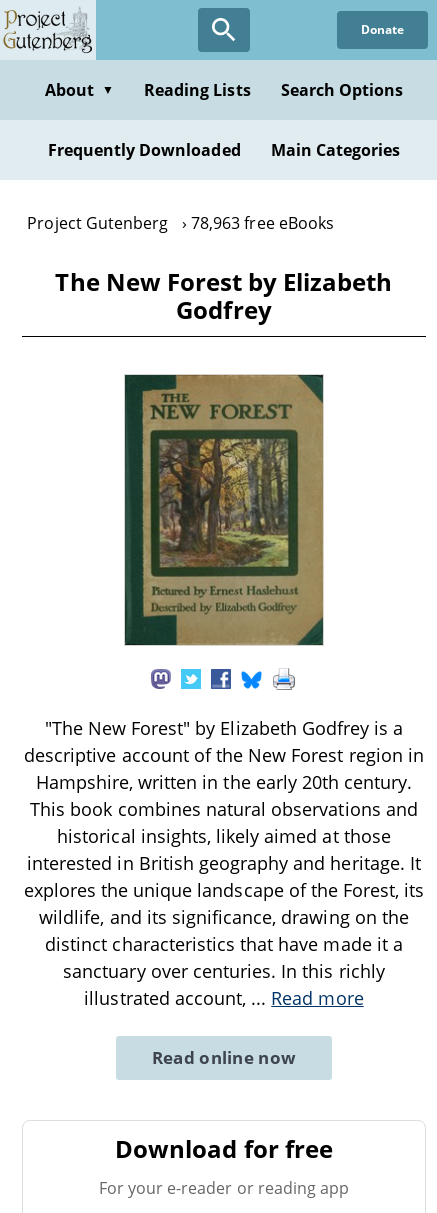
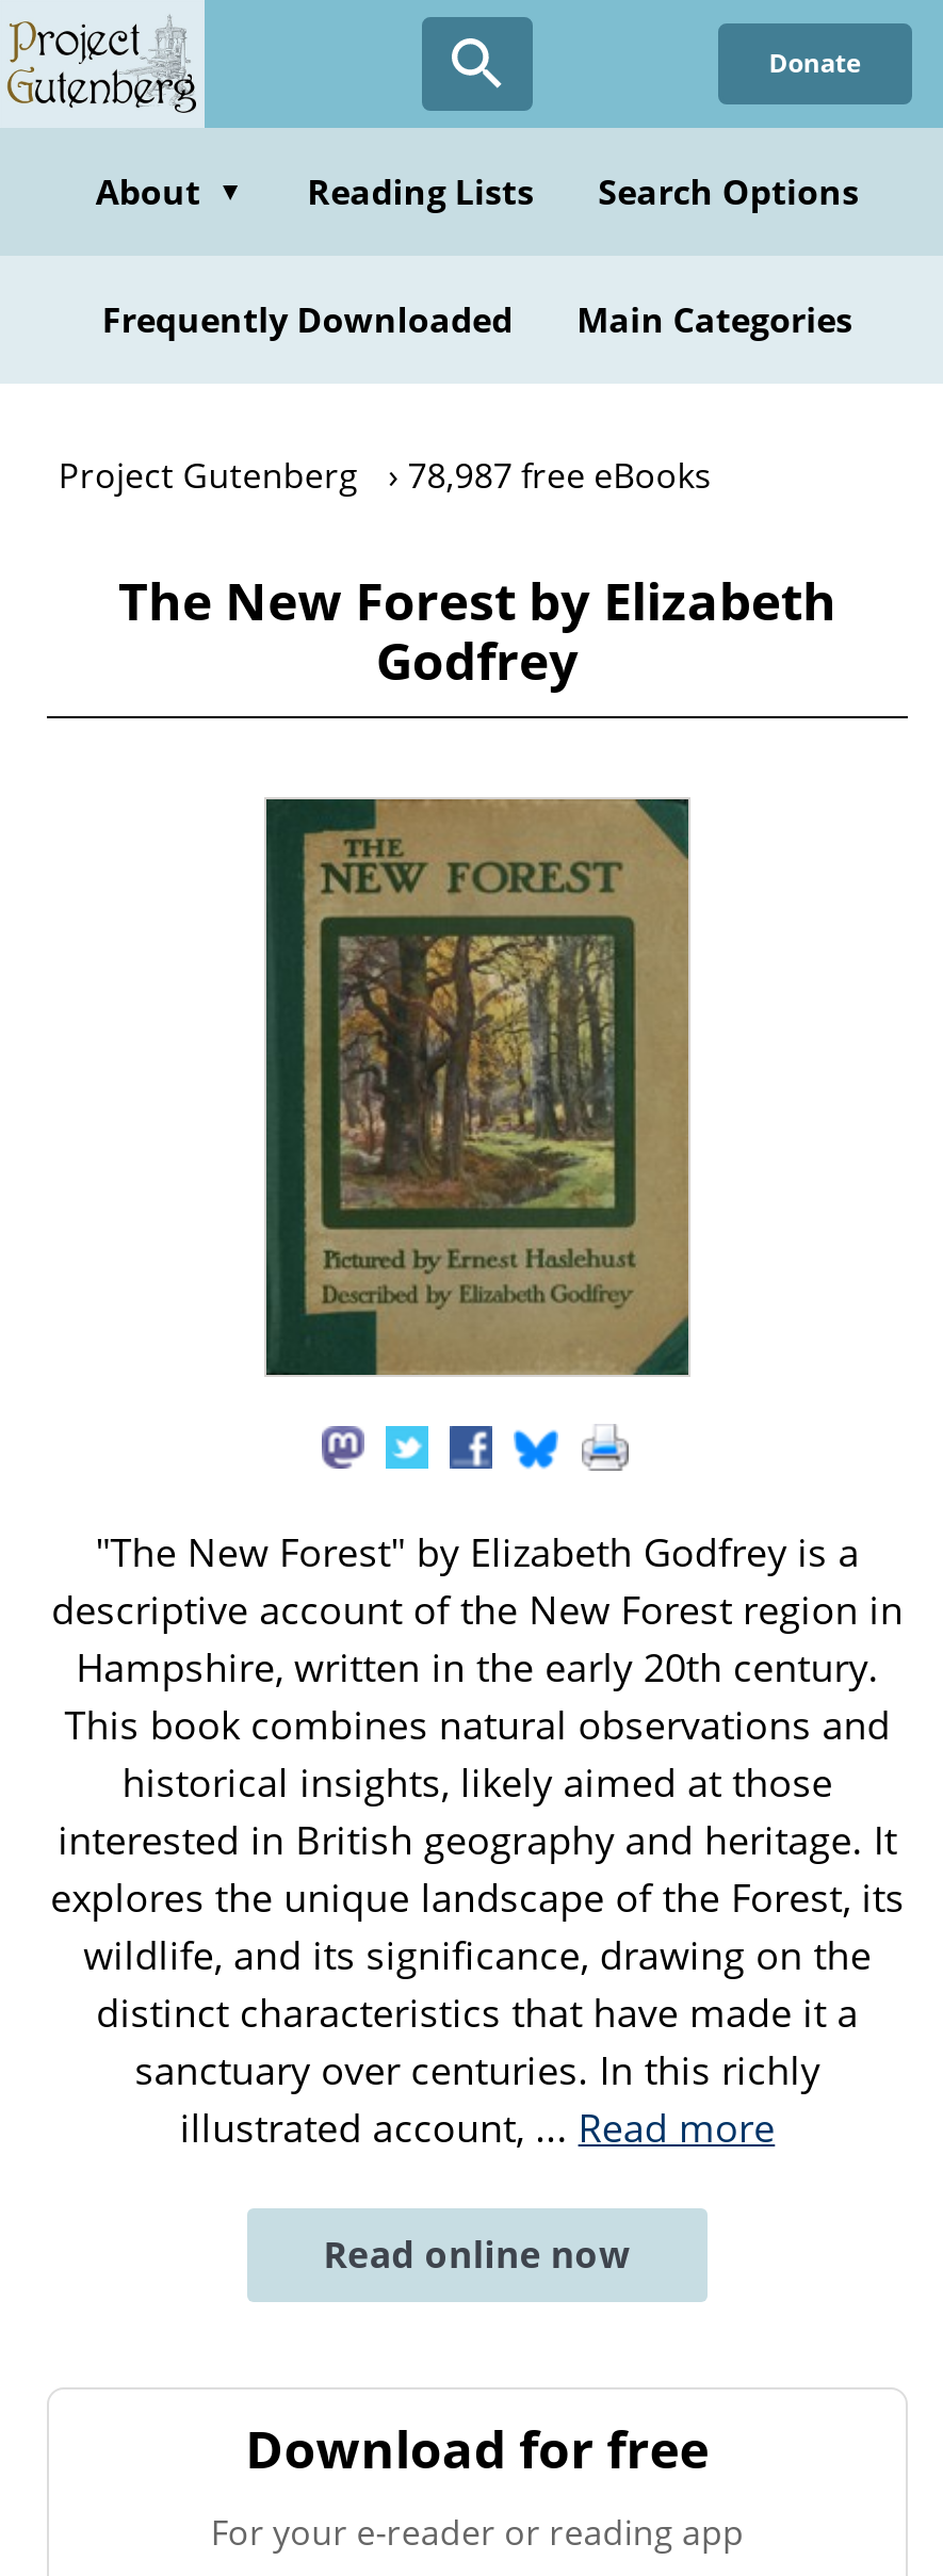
- Project Gutenberg 78,963 free eBooks
+ Project Gutenberg 78,987 free eBooks
